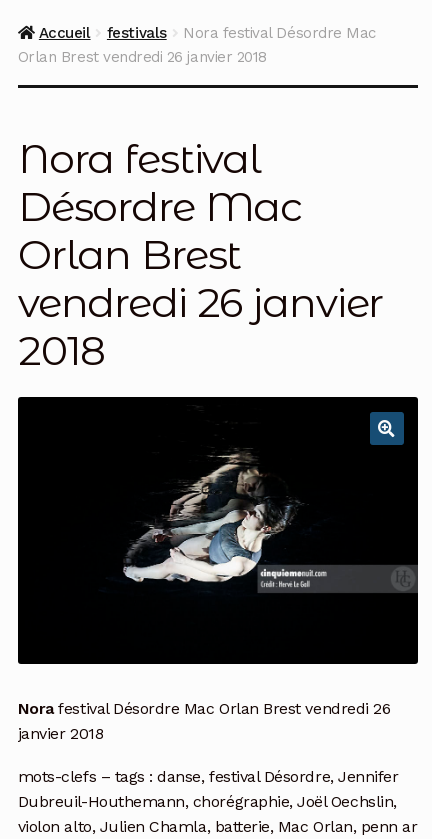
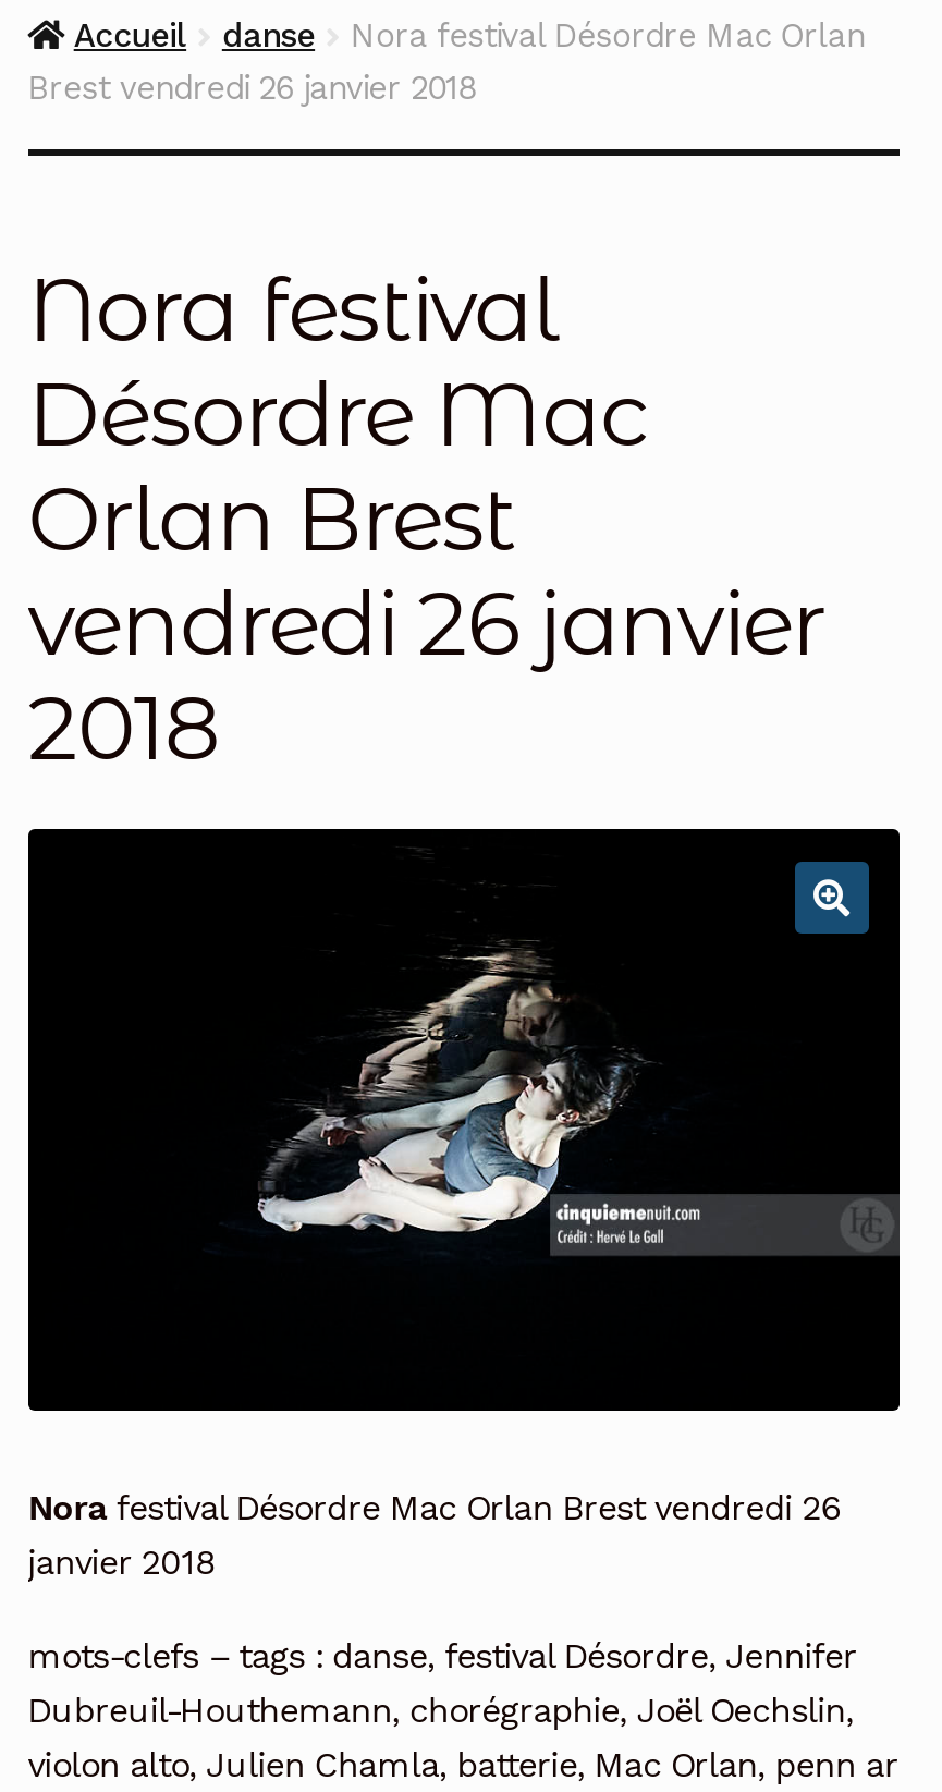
- festivals
- Nora festival Désordre Mac
- Orlan Brest vendredi 26 janvier 2018
+ danse
+ Nora festival Désordre Mac Orlan
+ Brest vendredi 26 janvier 2018
